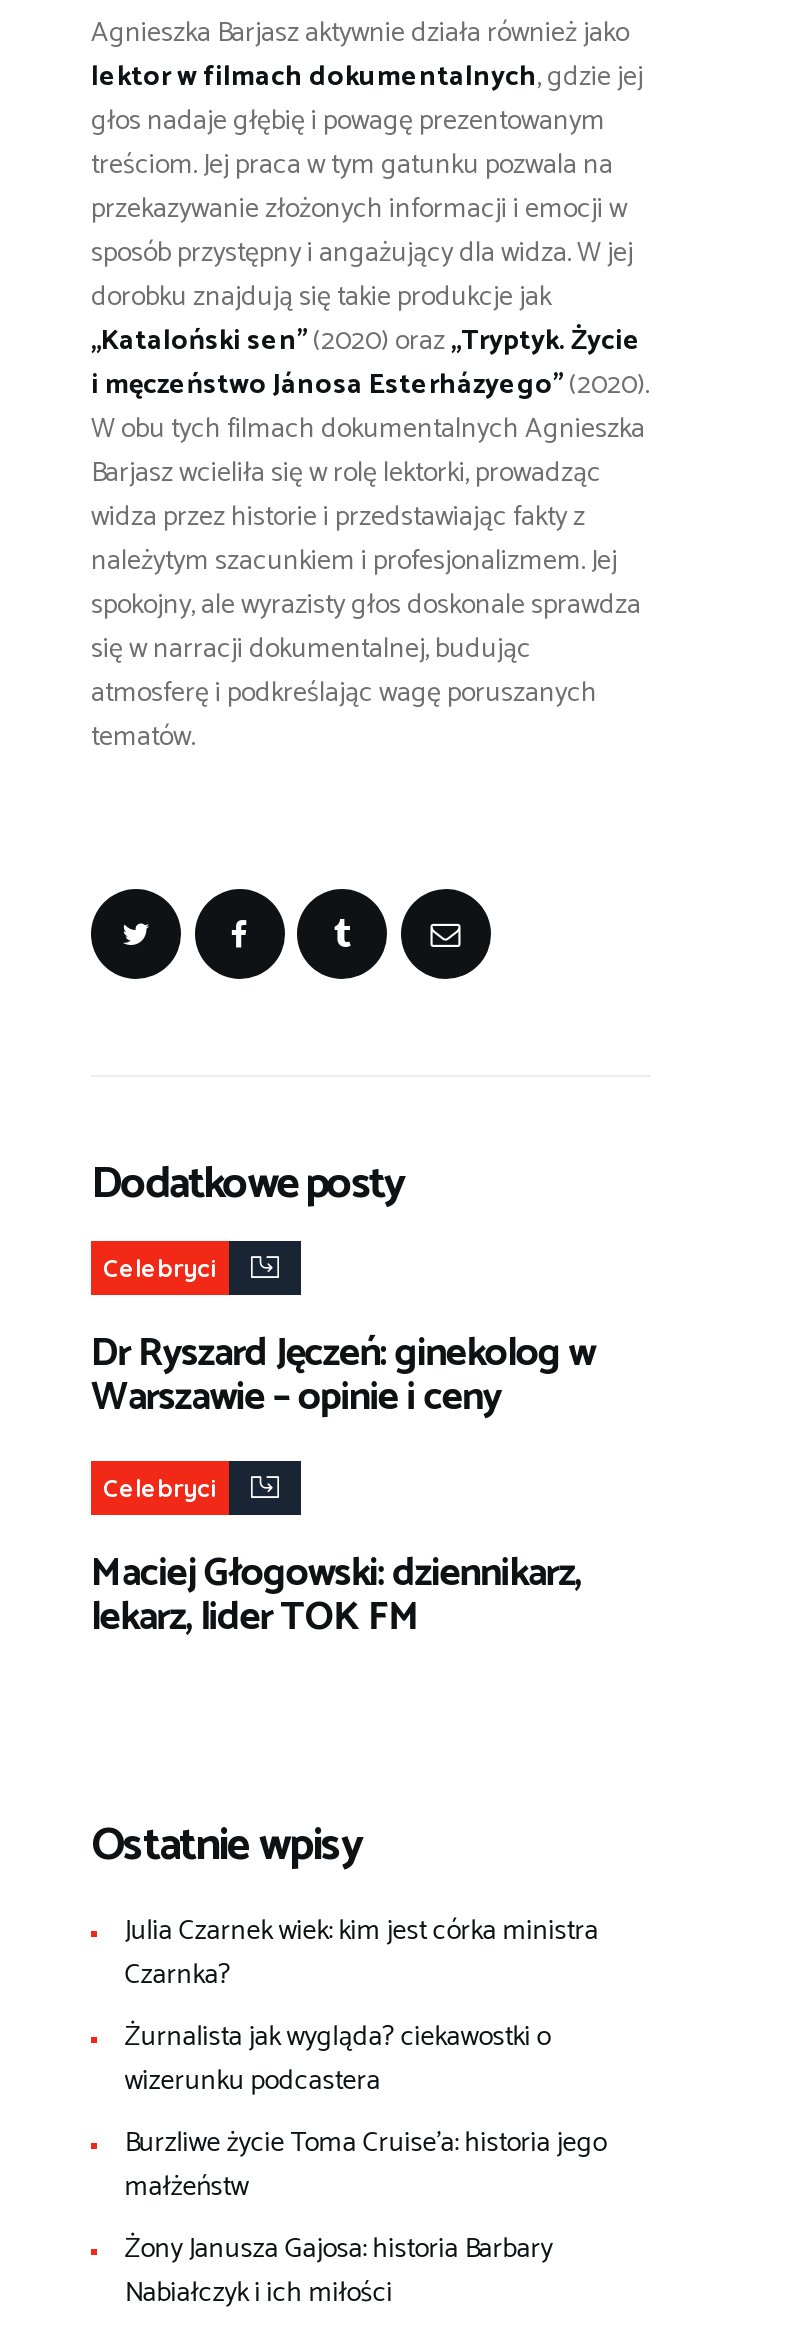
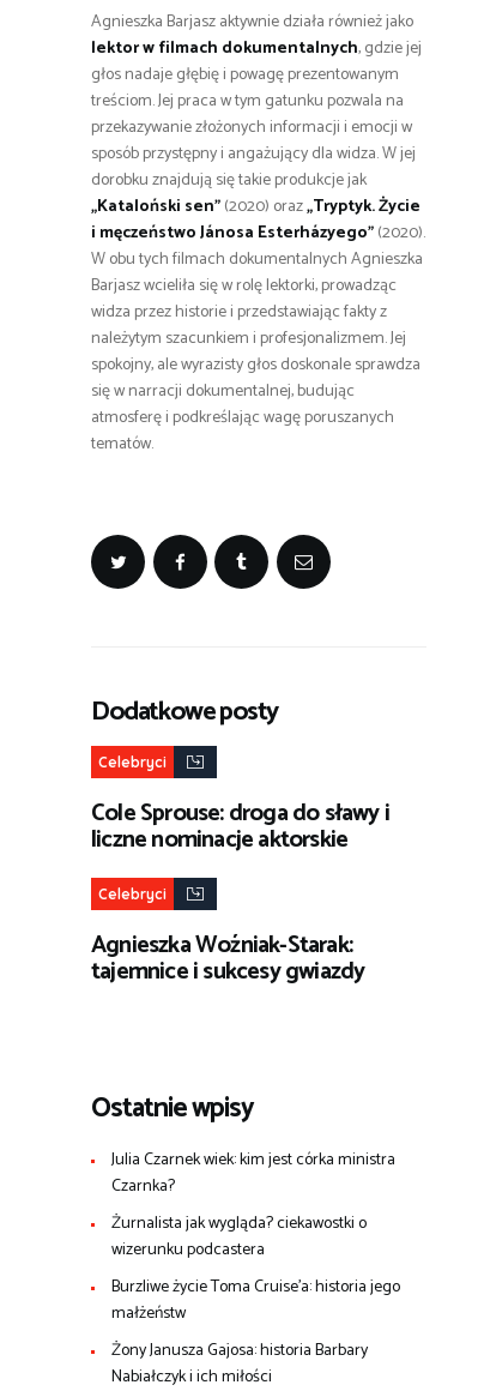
- Dr Ryszard Jęczeń: ginekolog w
- Warszawie – opinie i ceny
+ Cole Sprouse: droga do sławy i
+ liczne nominacje aktorskie

- Maciej Głogowski: dziennikarz,
- lekarz, lider TOK FM
+ Agnieszka Woźniak-Starak:
+ tajemnice i sukcesy gwiazdy
